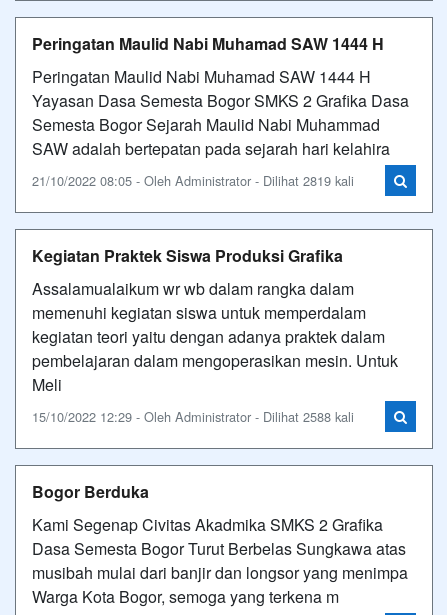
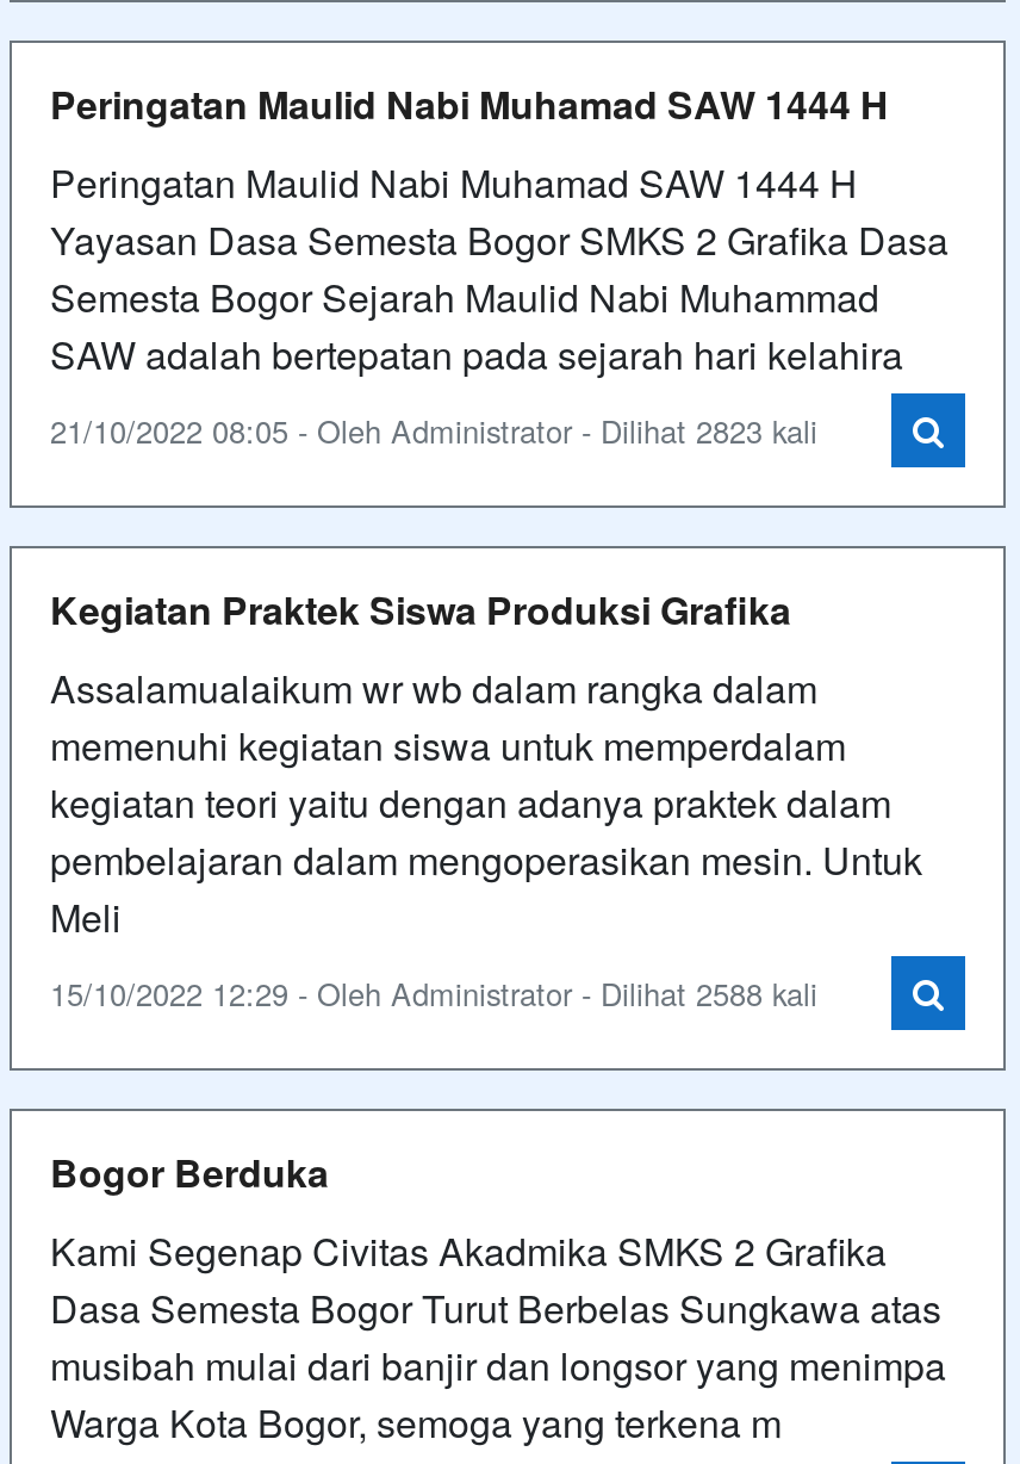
- 21/10/2022 08:05 - Oleh Administrator - Dilihat 2819 kali
+ 21/10/2022 08:05 - Oleh Administrator - Dilihat 2823 kali
